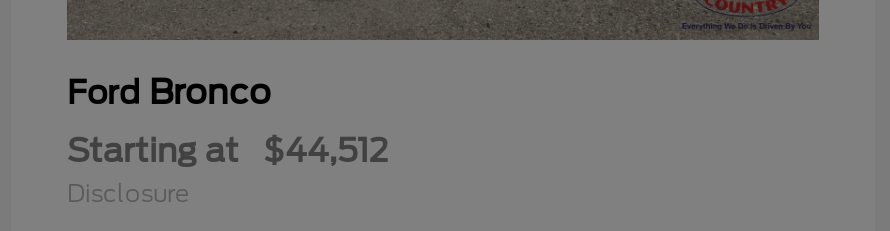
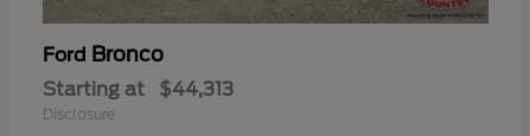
- Starting at $44,512
+ Starting at $44,313
